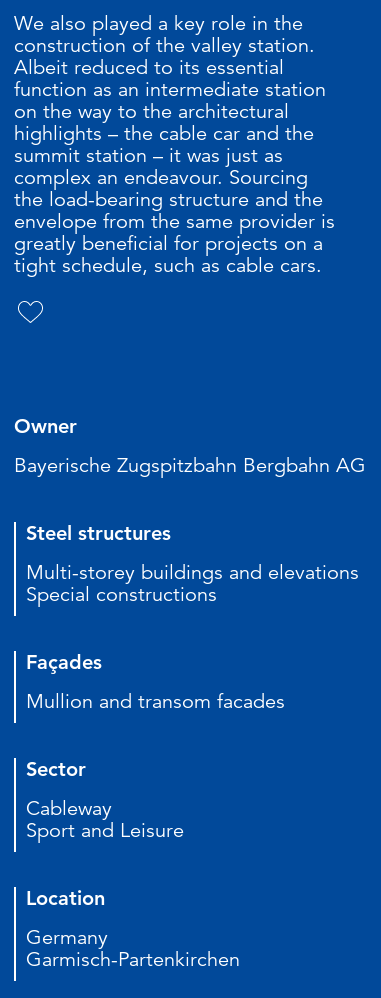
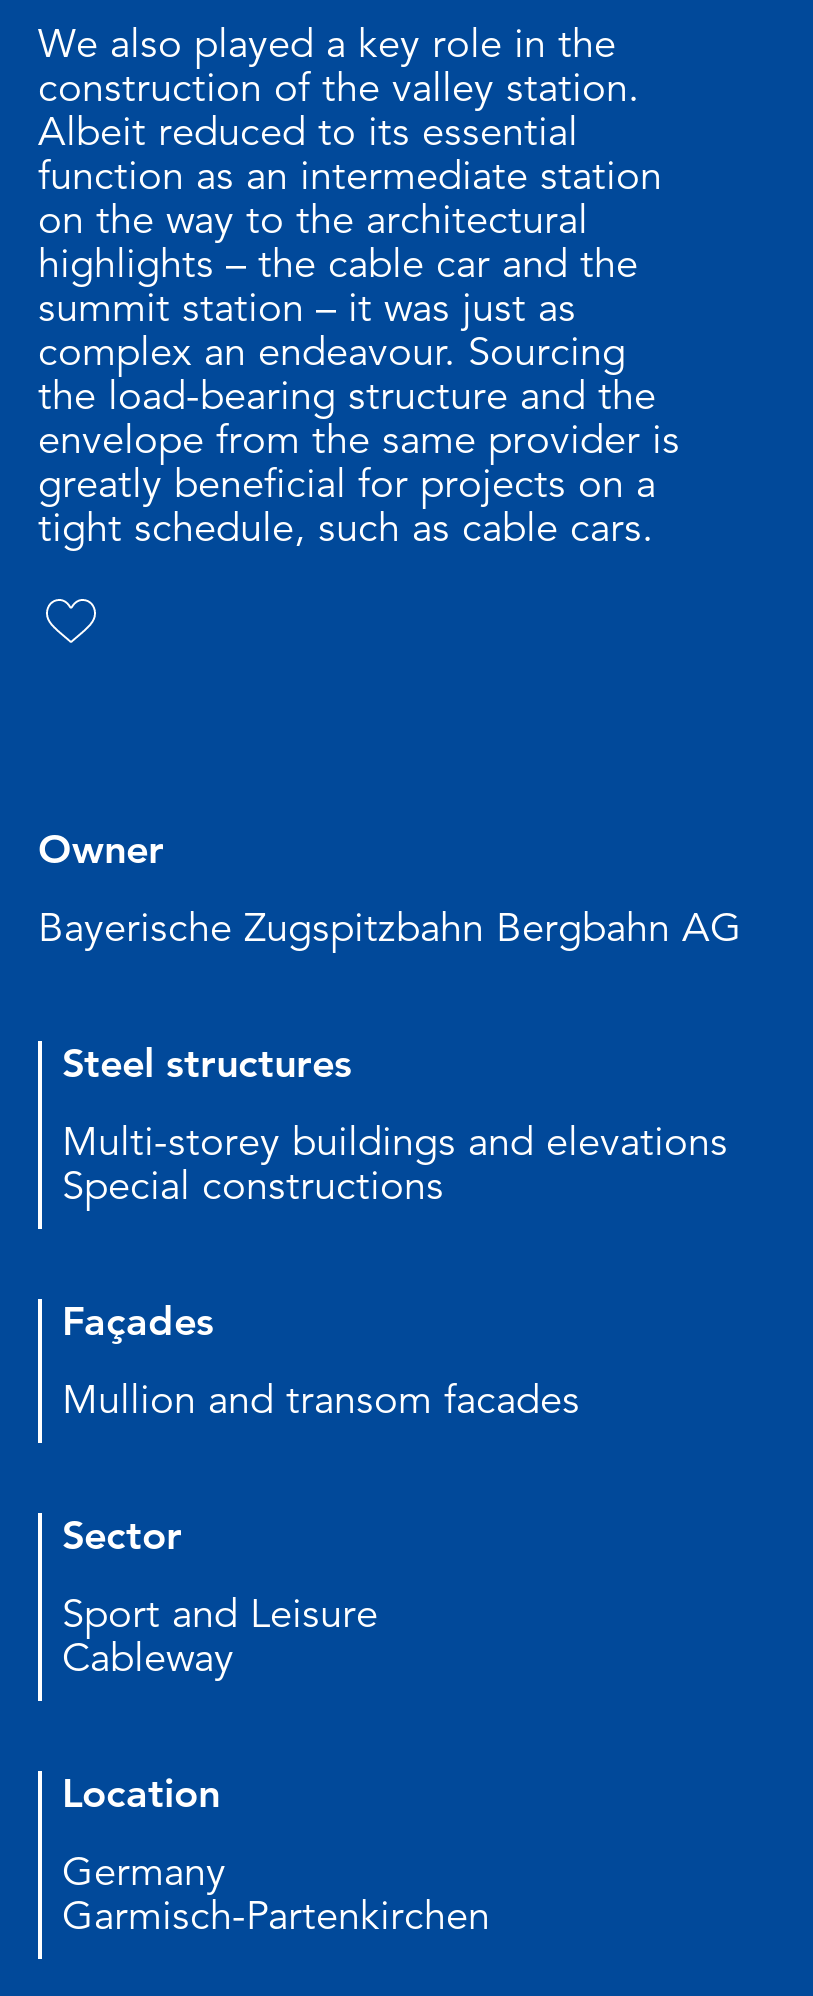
moved down: Cableway

moved up: Sport and Leisure
